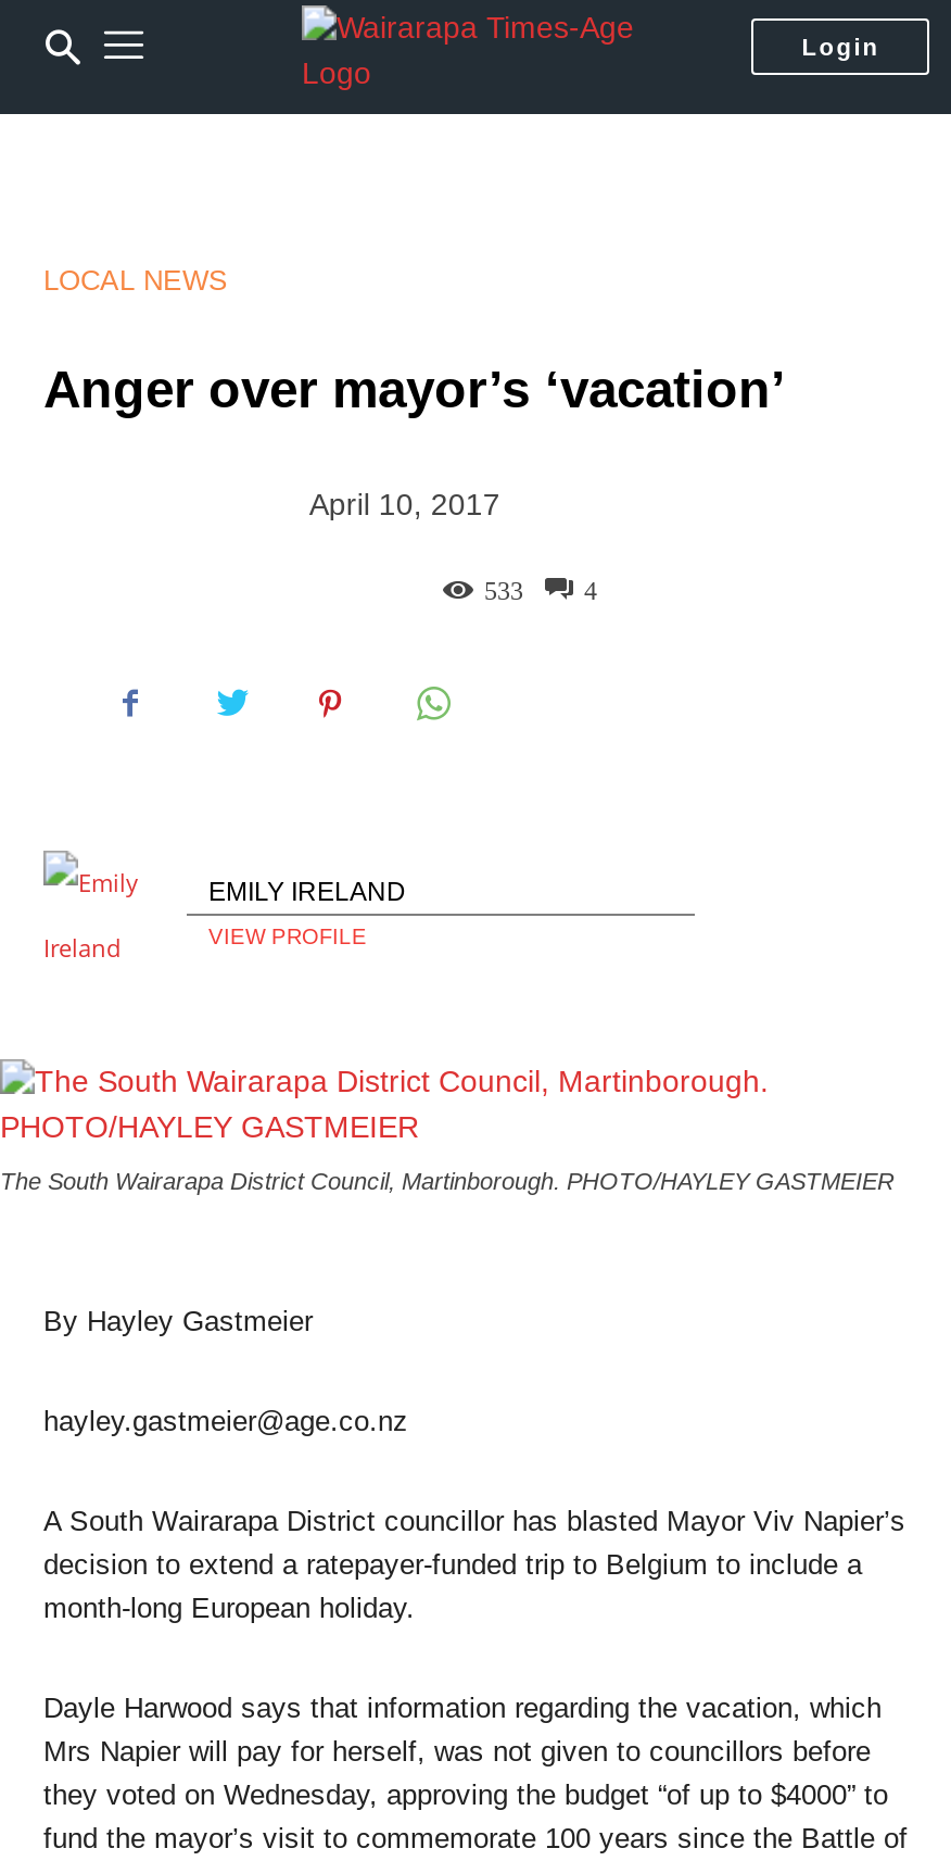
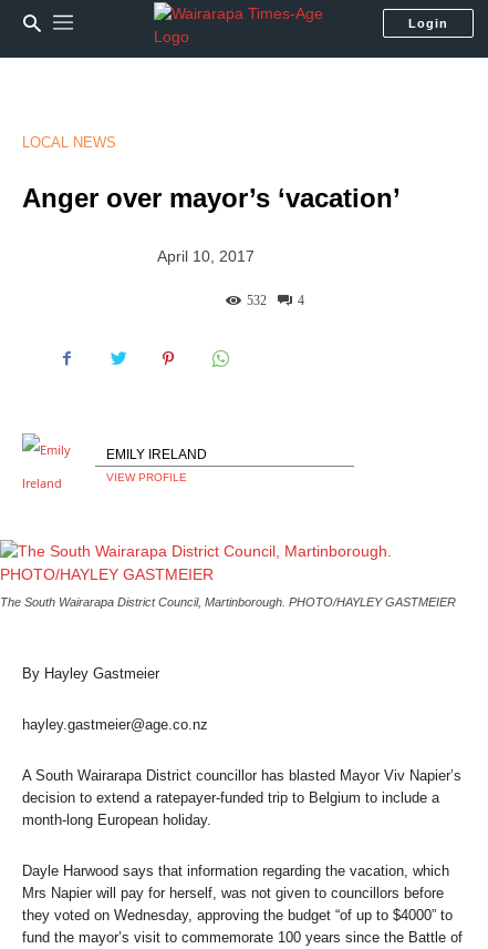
- 533 4
+ 532 4
